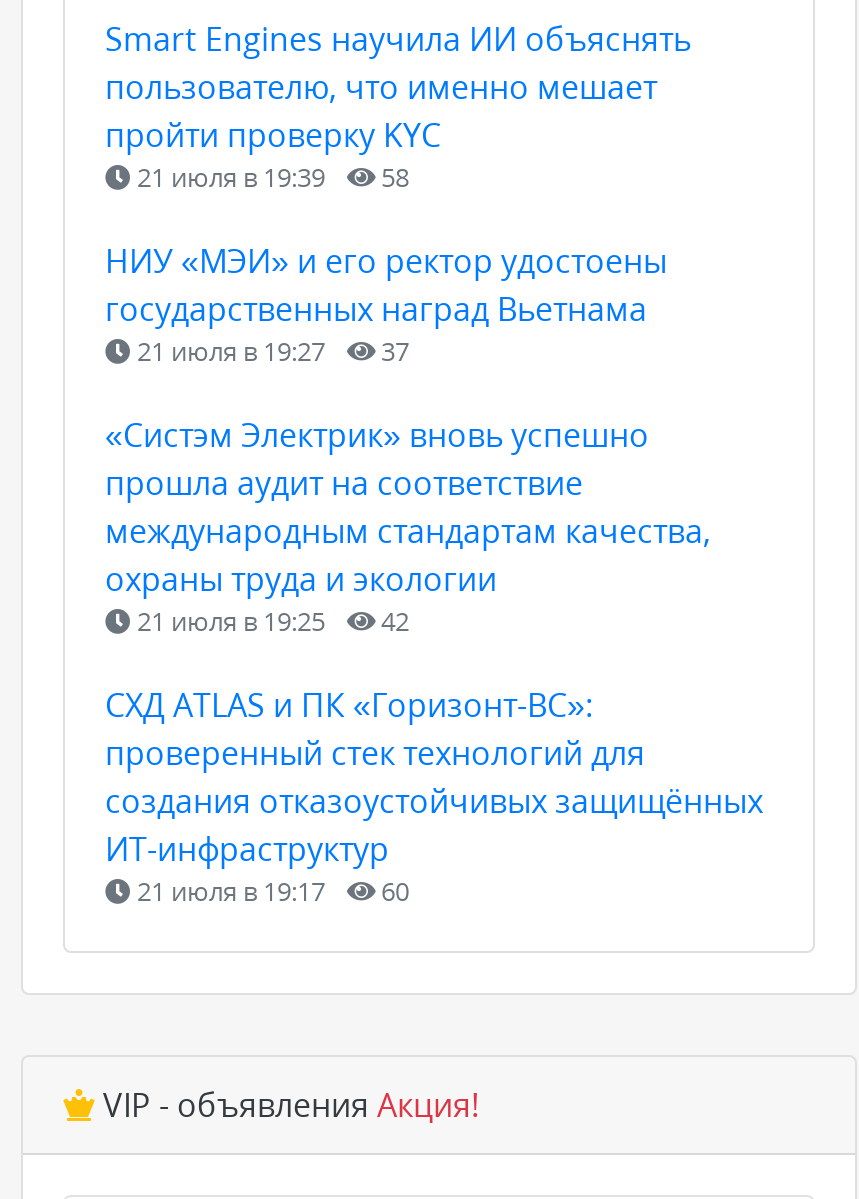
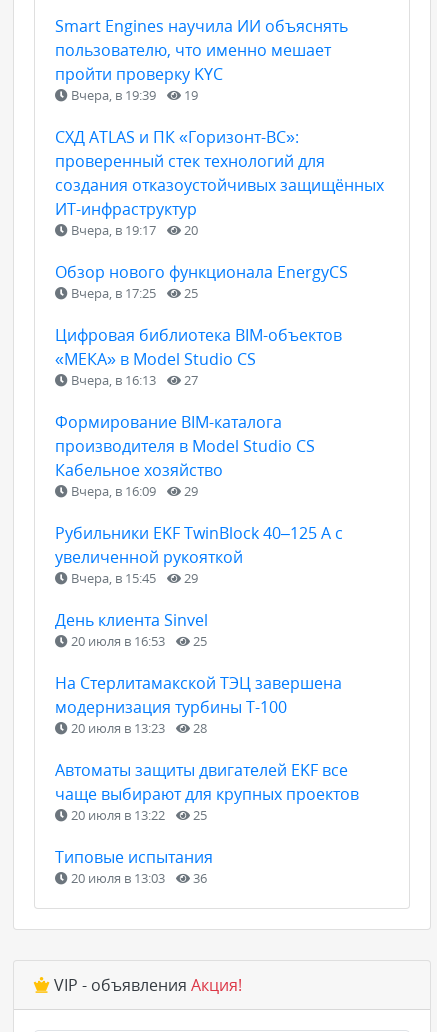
- 21 июля в 19:39
- 58
- НИУ «МЭИ» и его ректор удостоены
- государственных наград Вьетнама
- 21 июля в 19:27
- 37
- «Систэм Электрик» вновь успешно
- прошла аудит на соответствие
- международным стандартам качества,
- охраны труда и экологии
- 21 июля в 19:25
- 42
+ Вчера, в 19:39
+ 19

moved up: СХД ATLAS и ПК «Горизонт-ВС»: | проверенный стек технологий для | создания отказоустойчивых защищённых | ИТ-инфраструктур

- 21 июля в 19:17
- 60
+ Вчера, в 19:17
+ 20
+ Обзор нового функционала EnergyCS
+ Вчера, в 17:25
+ 25
+ Цифровая библиотека BIM-объектов
+ «МЕКА» в Model Studio CS
+ Вчера, в 16:13
+ 27
+ Формирование ВIM-каталога
+ производителя в Model Studio CS
+ Кабельное хозяйство
+ Вчера, в 16:09
+ 29
+ Рубильники EKF TwinBlock 40–125 А с
+ увеличенной рукояткой
+ Вчера, в 15:45
+ 29
+ День клиента Sinvel
+ 20 июля в 16:53
+ 25
+ На Стерлитамакской ТЭЦ завершена
+ модернизация турбины Т-100
+ 20 июля в 13:23
+ 28
+ Автоматы защиты двигателей EKF все
+ чаще выбирают для крупных проектов
+ 20 июля в 13:22
+ 25
+ Типовые испытания
+ 20 июля в 13:03
+ 36
